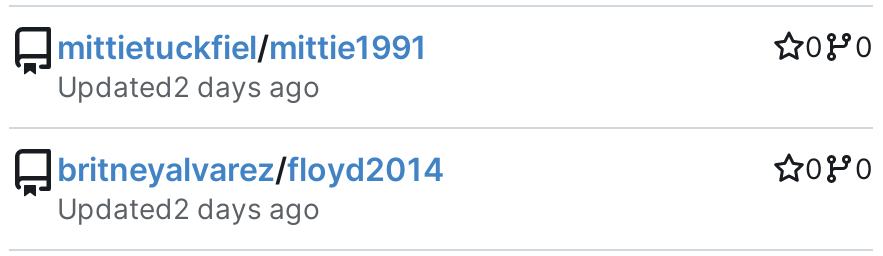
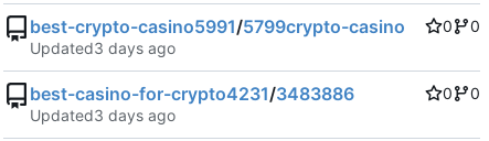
- mittietuckfiel/mittie1991
+ best-crypto-casino5991/5799crypto-casino

- britneyalvarez/floyd2014
+ best-casino-for-crypto4231/3483886
